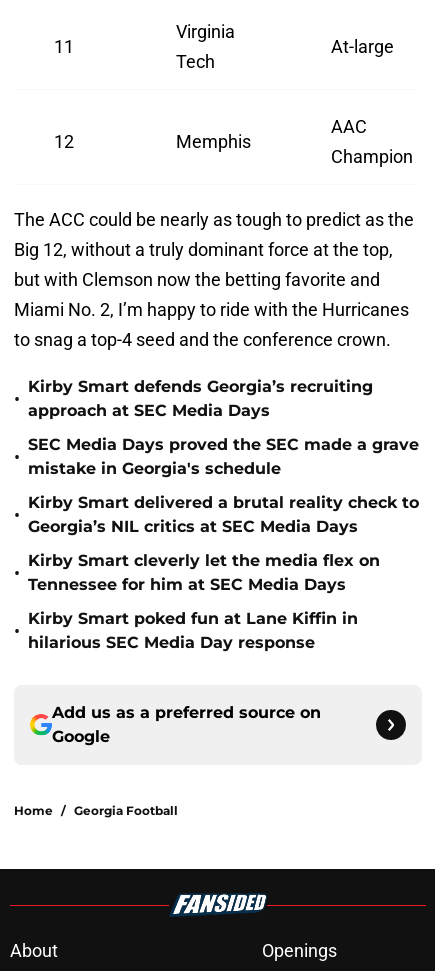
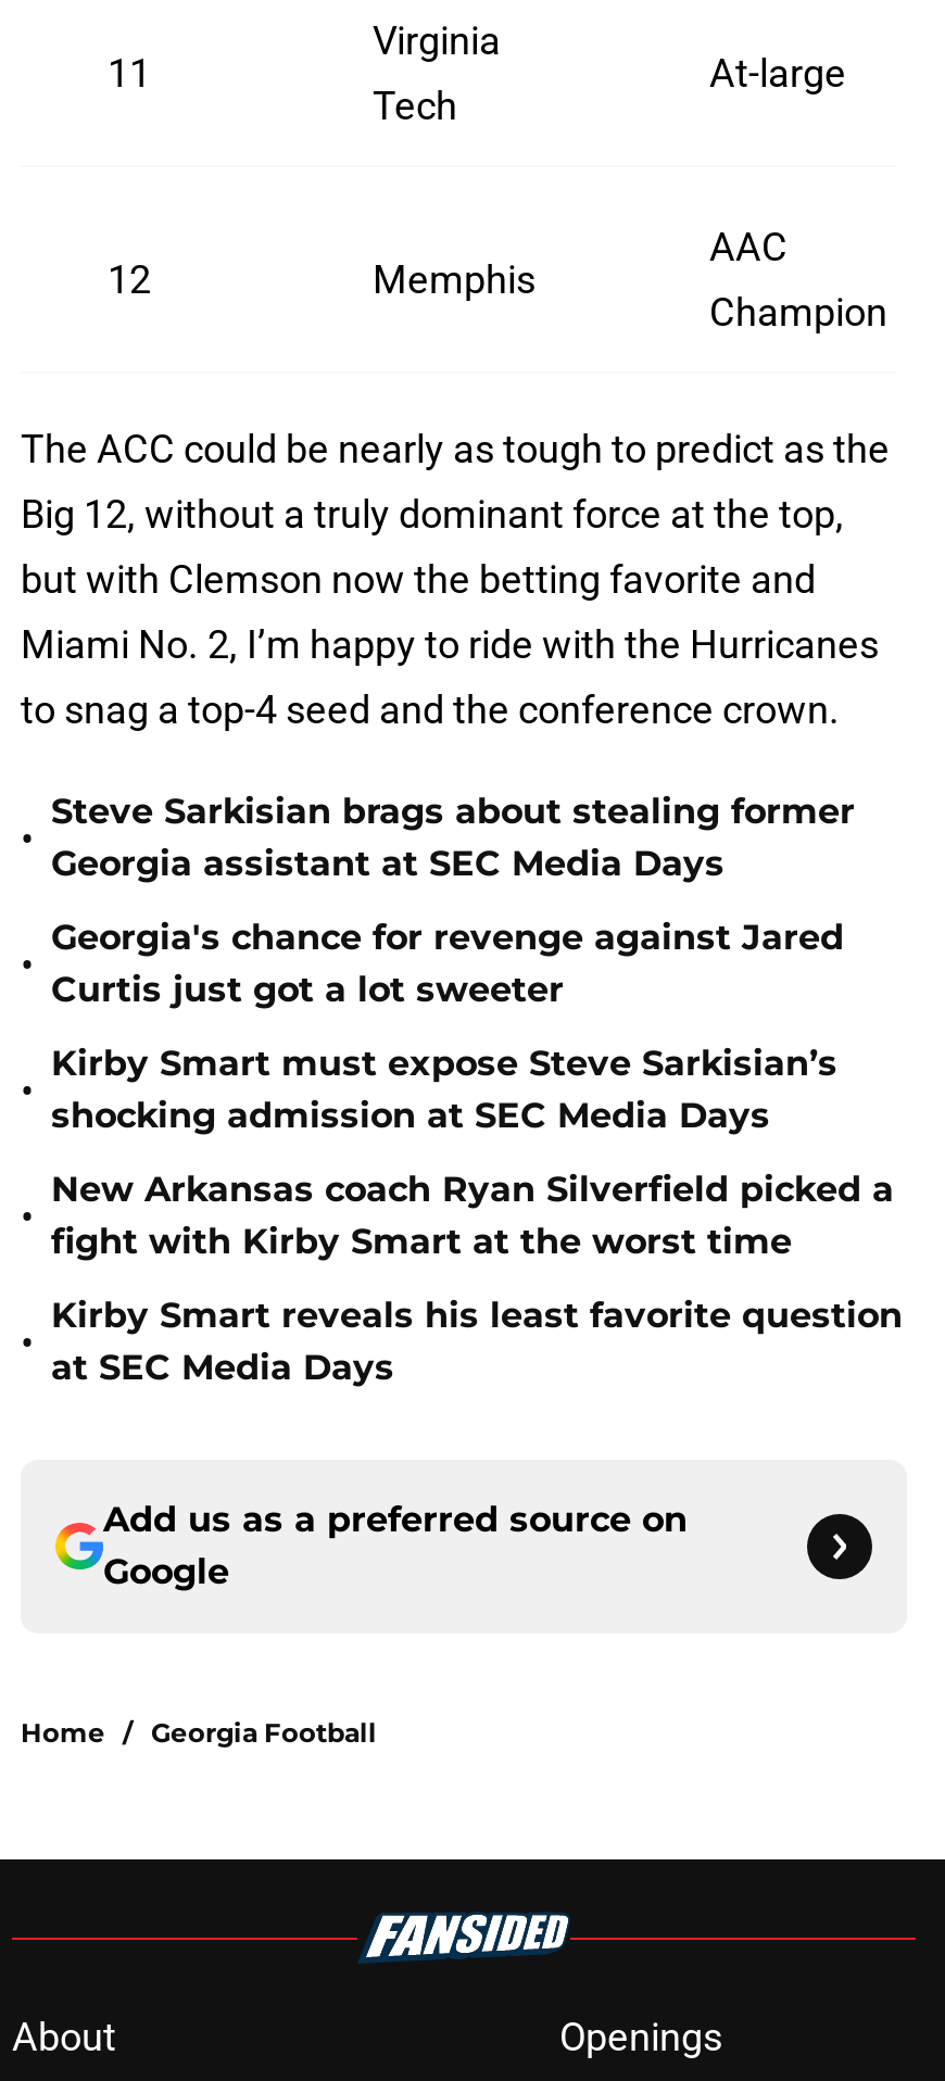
- Kirby Smart defends Georgia’s recruiting
- approach at SEC Media Days
+ Steve Sarkisian brags about stealing former
+ Georgia assistant at SEC Media Days

- SEC Media Days proved the SEC made a grave
- mistake in Georgia's schedule
+ Georgia's chance for revenge against Jared
+ Curtis just got a lot sweeter

- Kirby Smart delivered a brutal reality check to
- Georgia’s NIL critics at SEC Media Days
+ Kirby Smart must expose Steve Sarkisian’s
+ shocking admission at SEC Media Days

- Kirby Smart cleverly let the media flex on
- Tennessee for him at SEC Media Days
+ New Arkansas coach Ryan Silverfield picked a
+ fight with Kirby Smart at the worst time

- Kirby Smart poked fun at Lane Kiffin in
- hilarious SEC Media Day response
+ Kirby Smart reveals his least favorite question
+ at SEC Media Days
